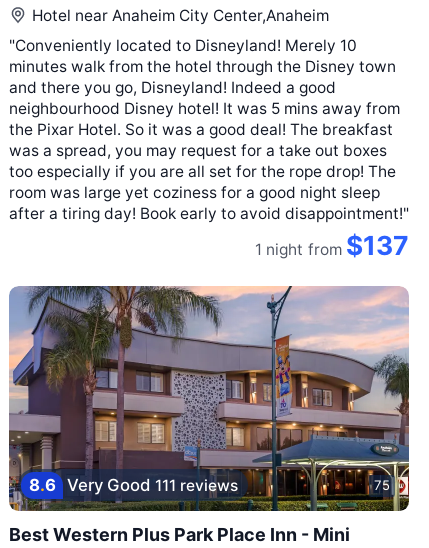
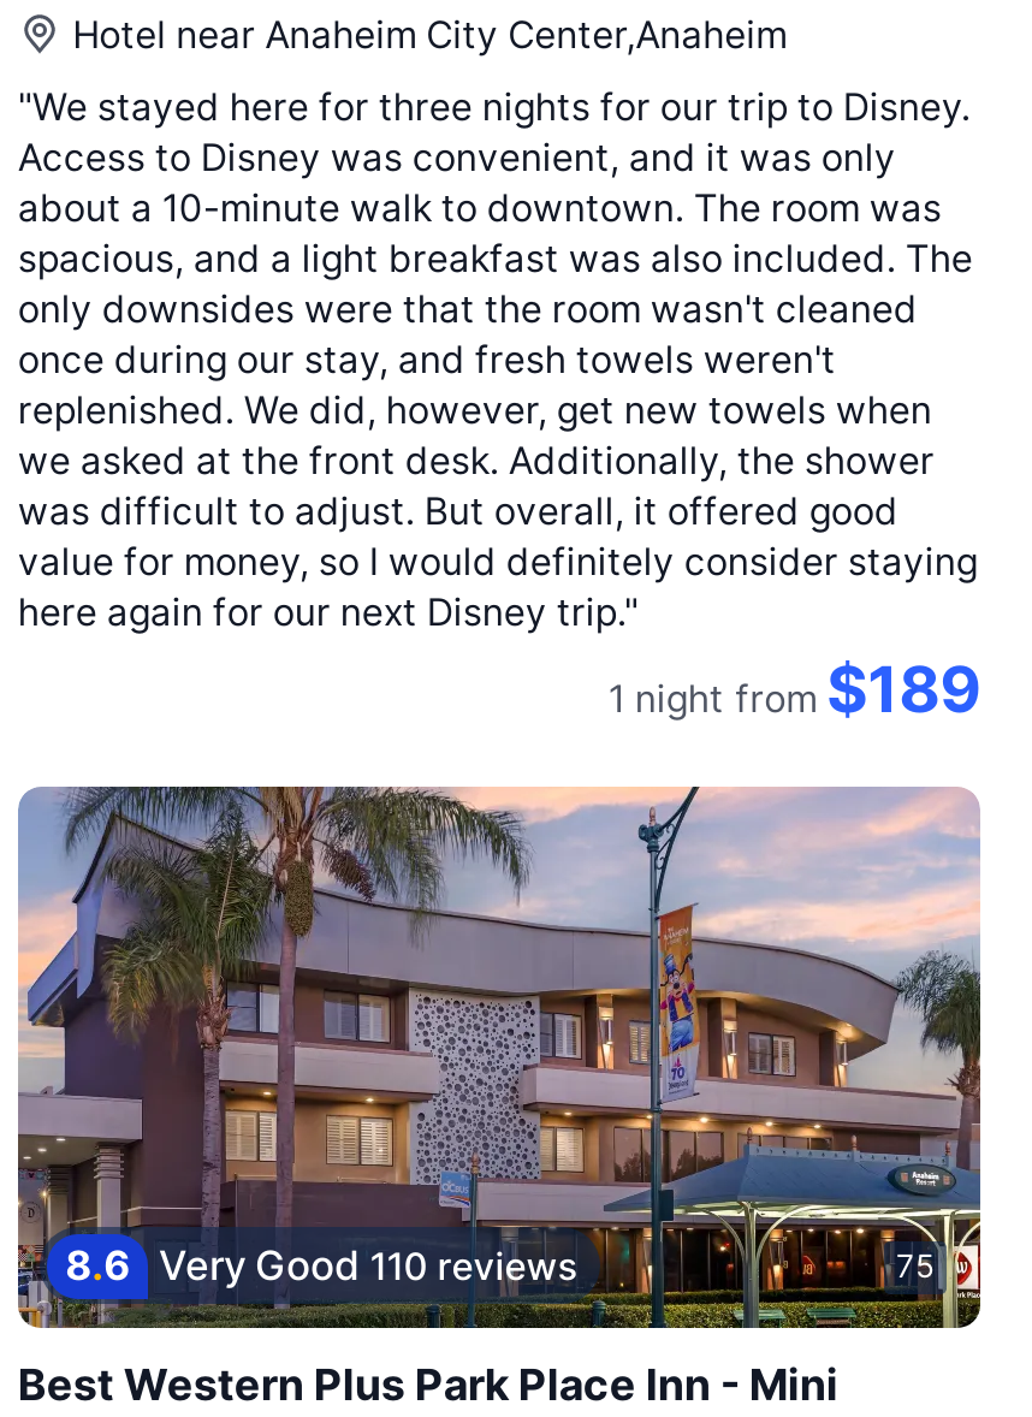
- "Conveniently located to Disneyland! Merely 10
- minutes walk from the hotel through the Disney town
- and there you go, Disneyland! Indeed a good
- neighbourhood Disney hotel! It was 5 mins away from
- the Pixar Hotel. So it was a good deal! The breakfast
- was a spread, you may request for a take out boxes
- too especially if you are all set for the rope drop! The
- room was large yet coziness for a good night sleep
- after a tiring day! Book early to avoid disappointment!"
- 1 night from $137
+ "We stayed here for three nights for our trip to Disney.
+ Access to Disney was convenient, and it was only
+ about a 10-minute walk to downtown. The room was
+ spacious, and a light breakfast was also included. The
+ only downsides were that the room wasn't cleaned
+ once during our stay, and fresh towels weren't
+ replenished. We did, however, get new towels when
+ we asked at the front desk. Additionally, the shower
+ was difficult to adjust. But overall, it offered good
+ value for money, so I would definitely consider staying
+ here again for our next Disney trip."
+ 1 night from $189

- 8.6 Very Good 111 reviews
+ 8.6 Very Good 110 reviews
